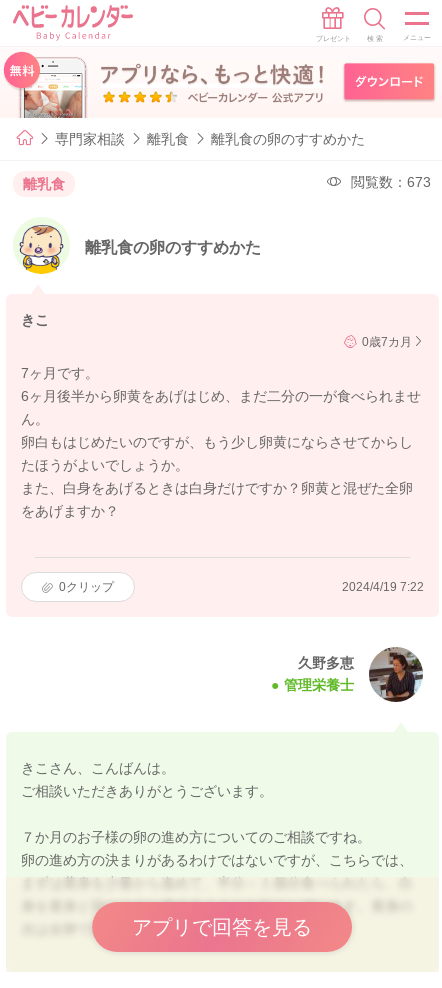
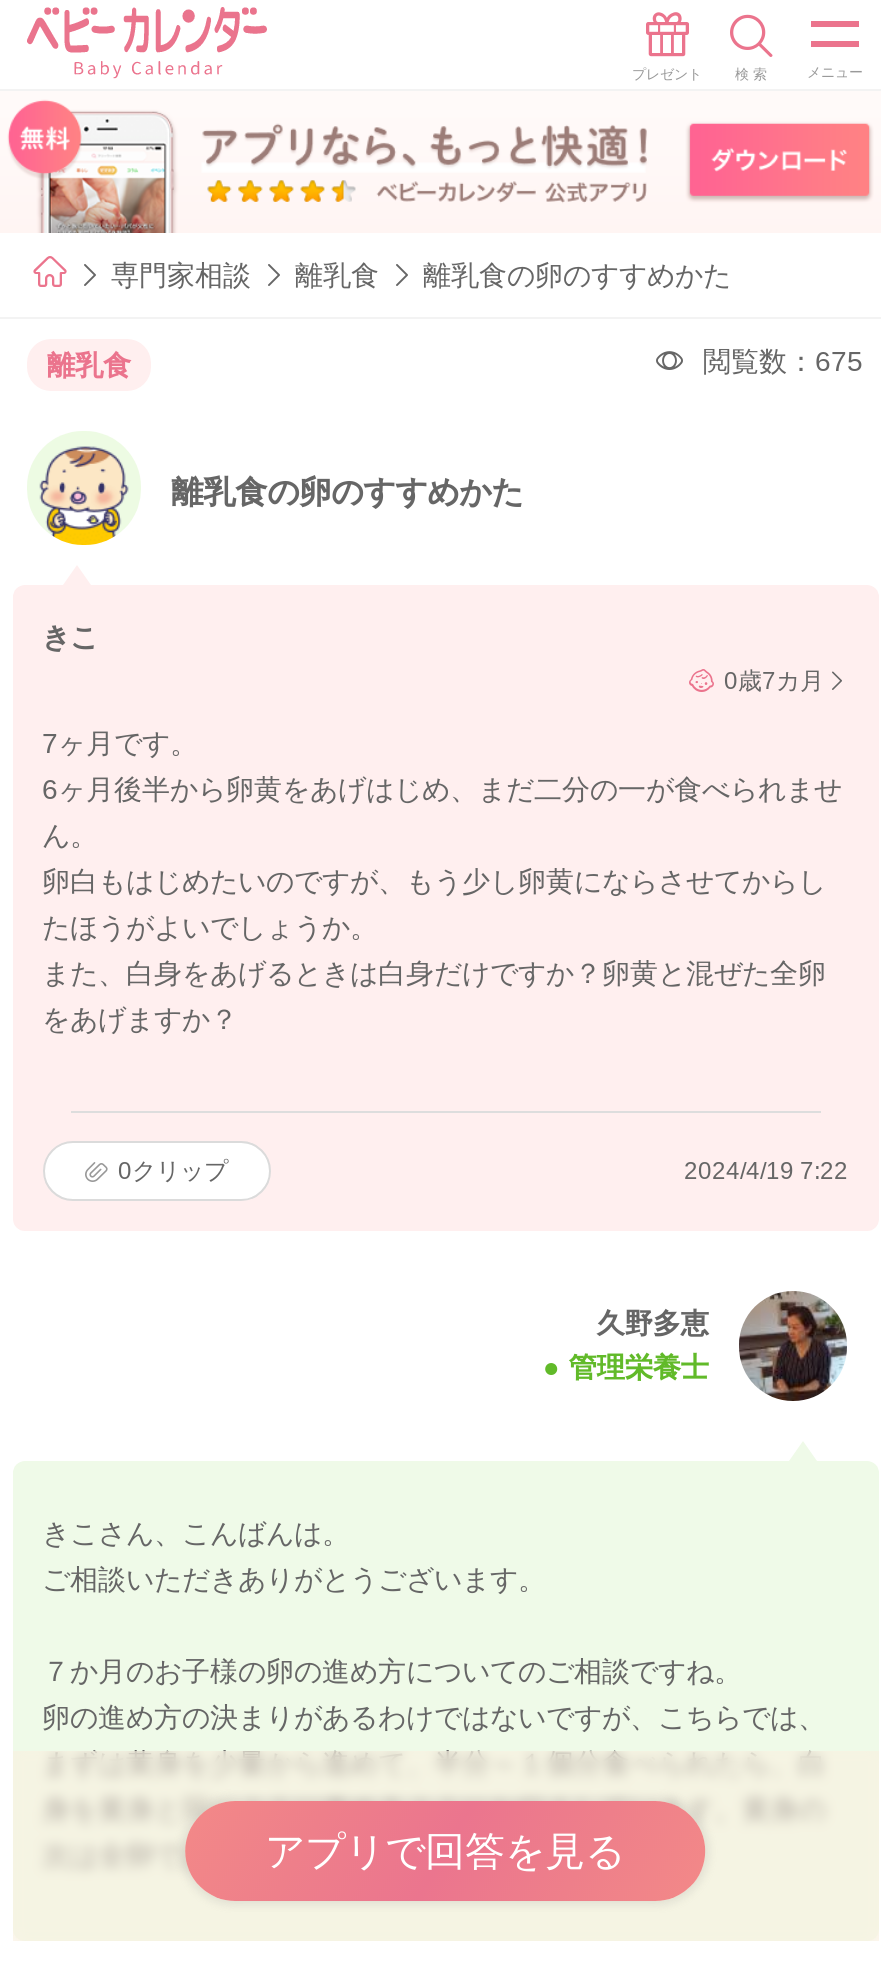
- 閲覧数：673
+ 閲覧数：675
